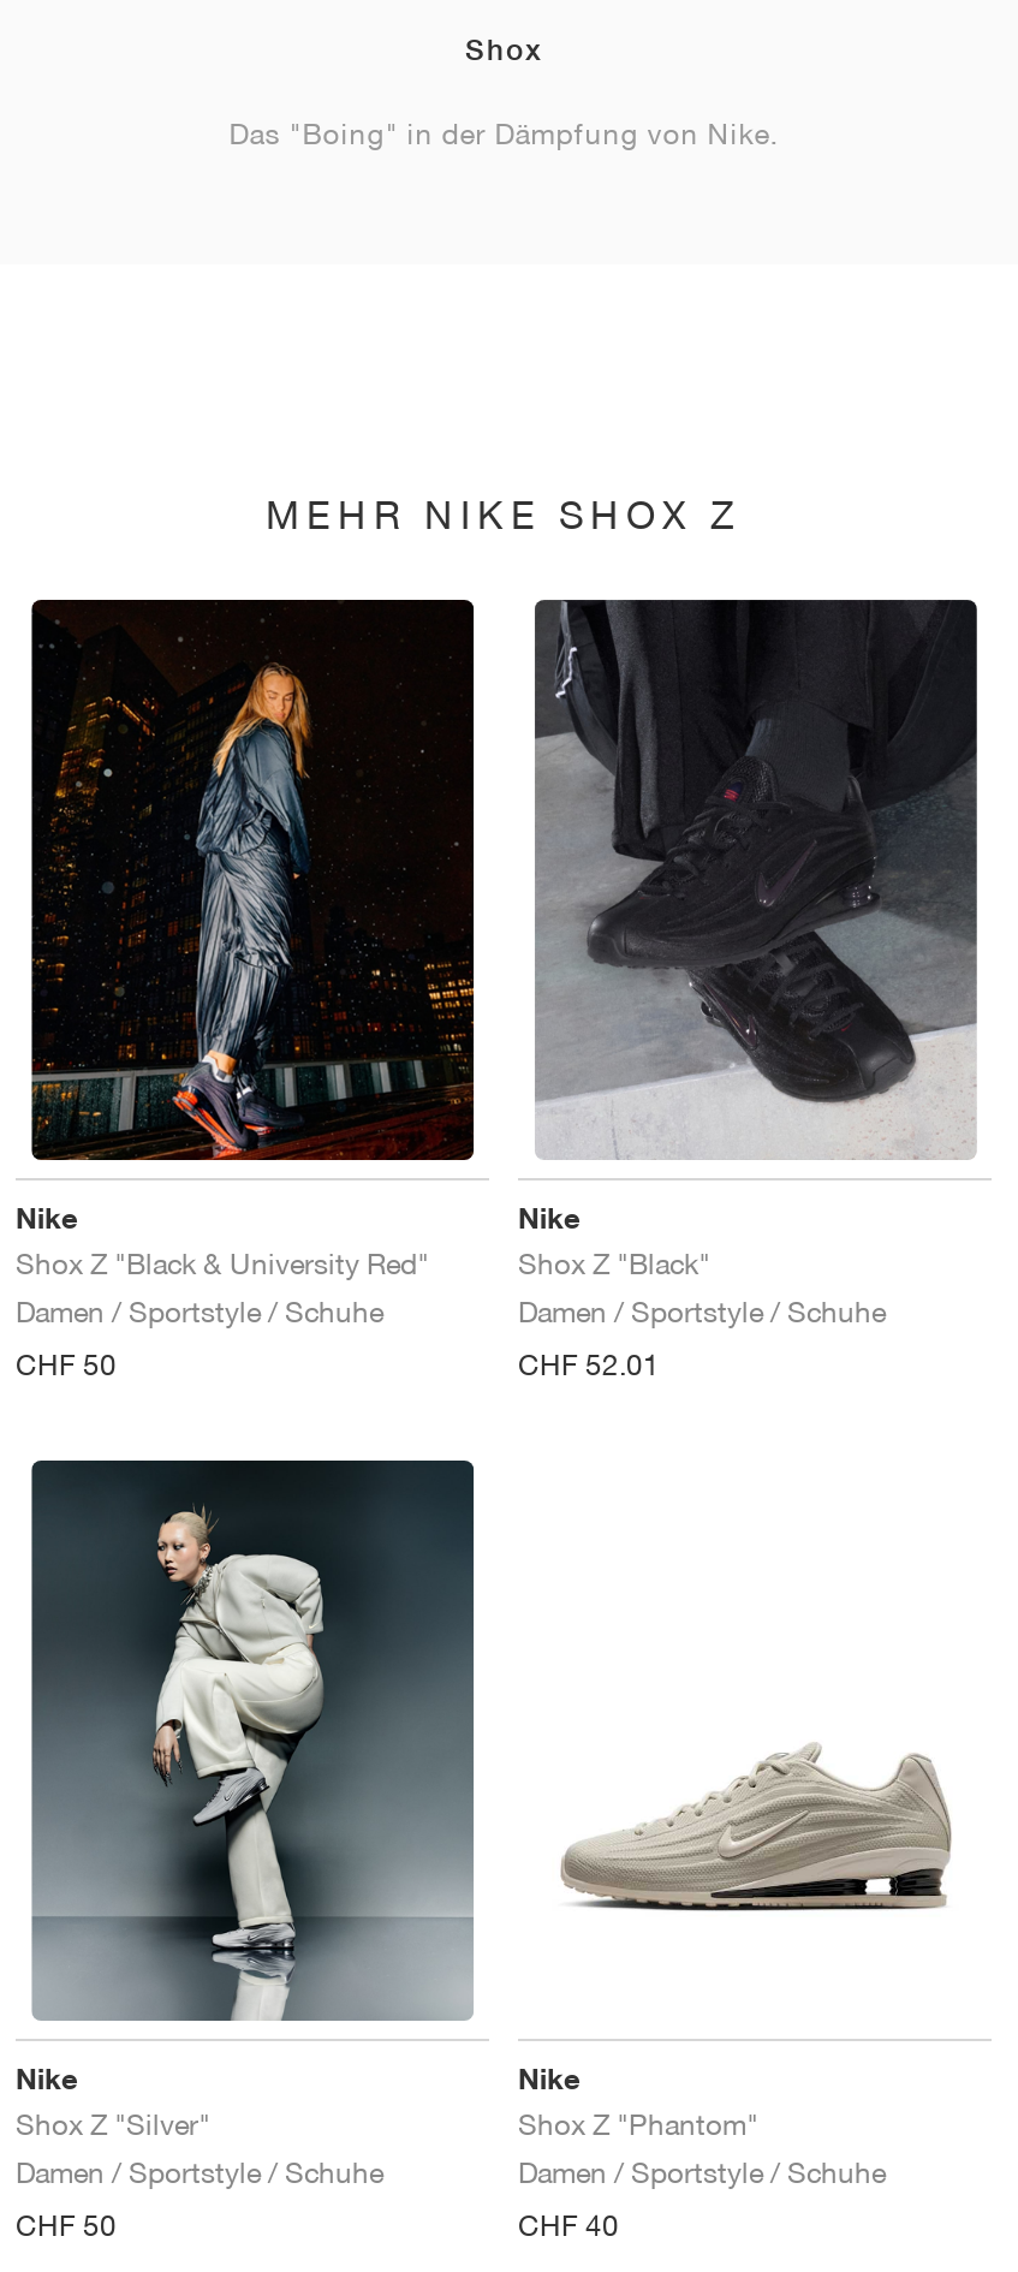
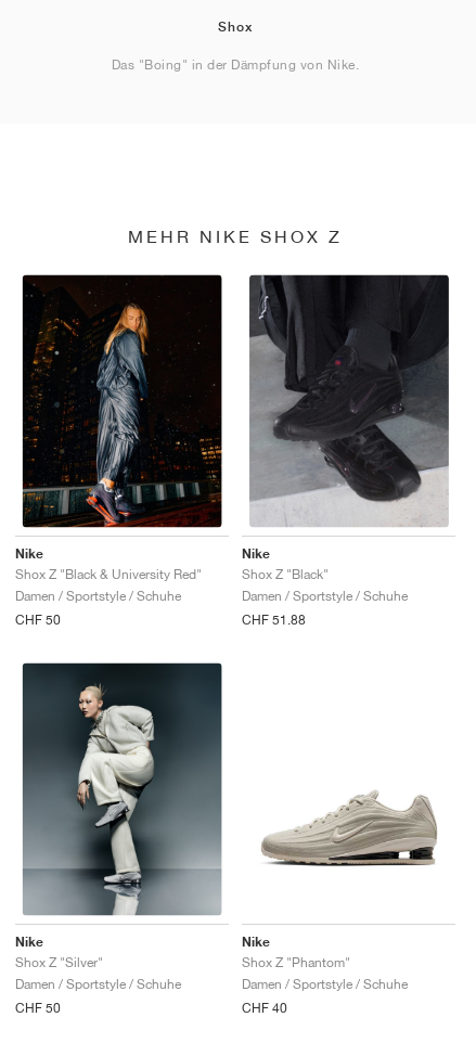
- CHF 52.01
+ CHF 51.88
